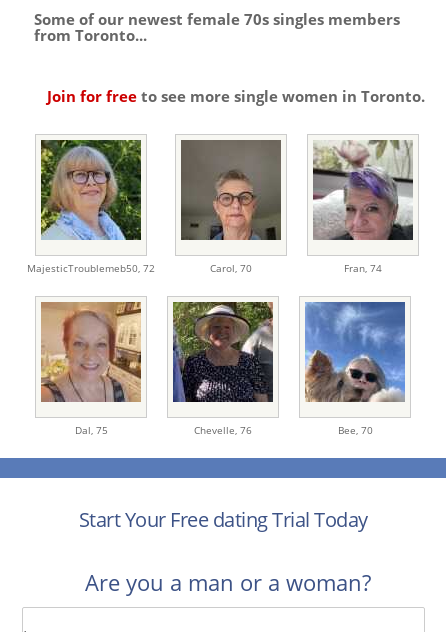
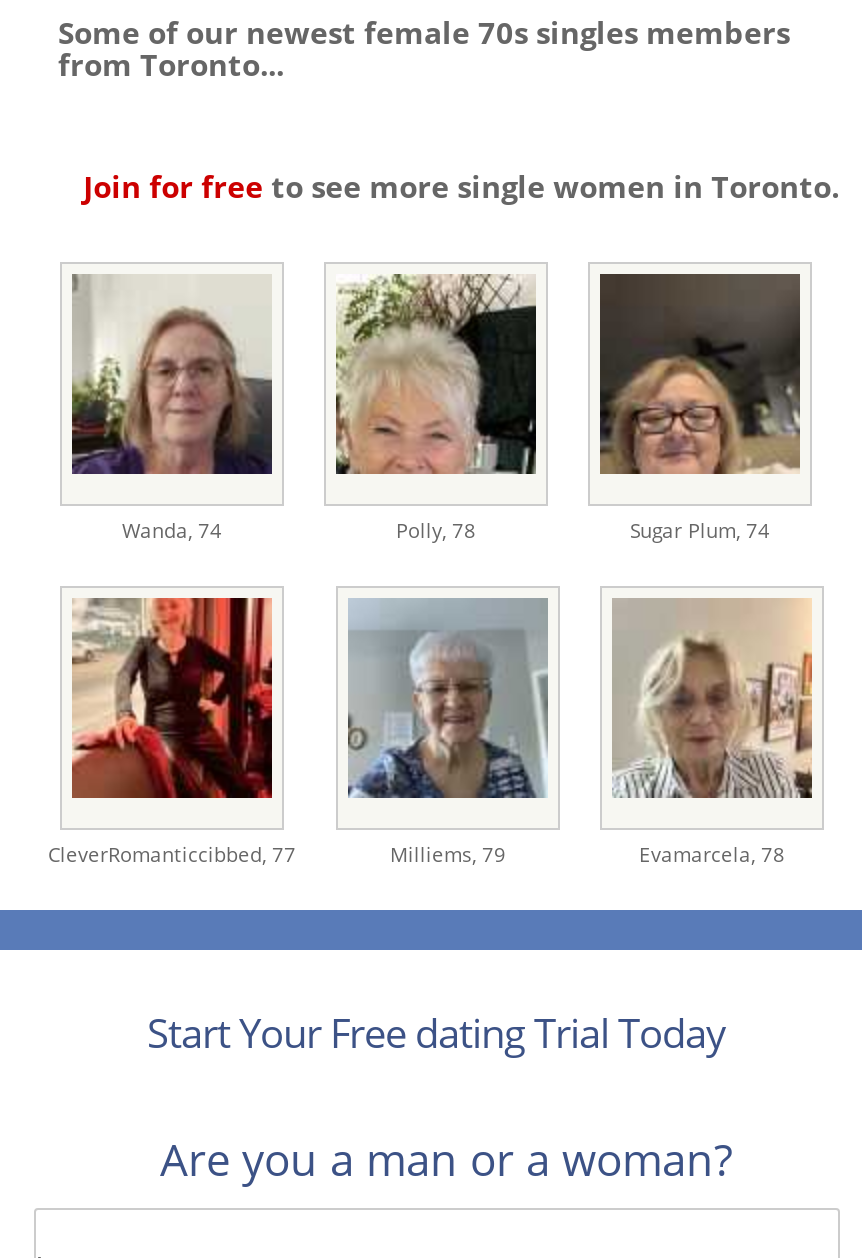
- [image]
- MajesticTroublemeb50, 72
- Carol, 70
- Fran, 74
+ [image]
+ Wanda, 74
+ Polly, 78
+ Sugar Plum, 74

- [image]
+ [image]

- [image]
+ [image]

- [image]
- Dal, 75
- Chevelle, 76
- Bee, 70
+ [image]
+ CleverRomanticcibbed, 77
+ Milliems, 79
+ Evamarcela, 78

- [image]
+ [image]

- [image]
+ [image]
